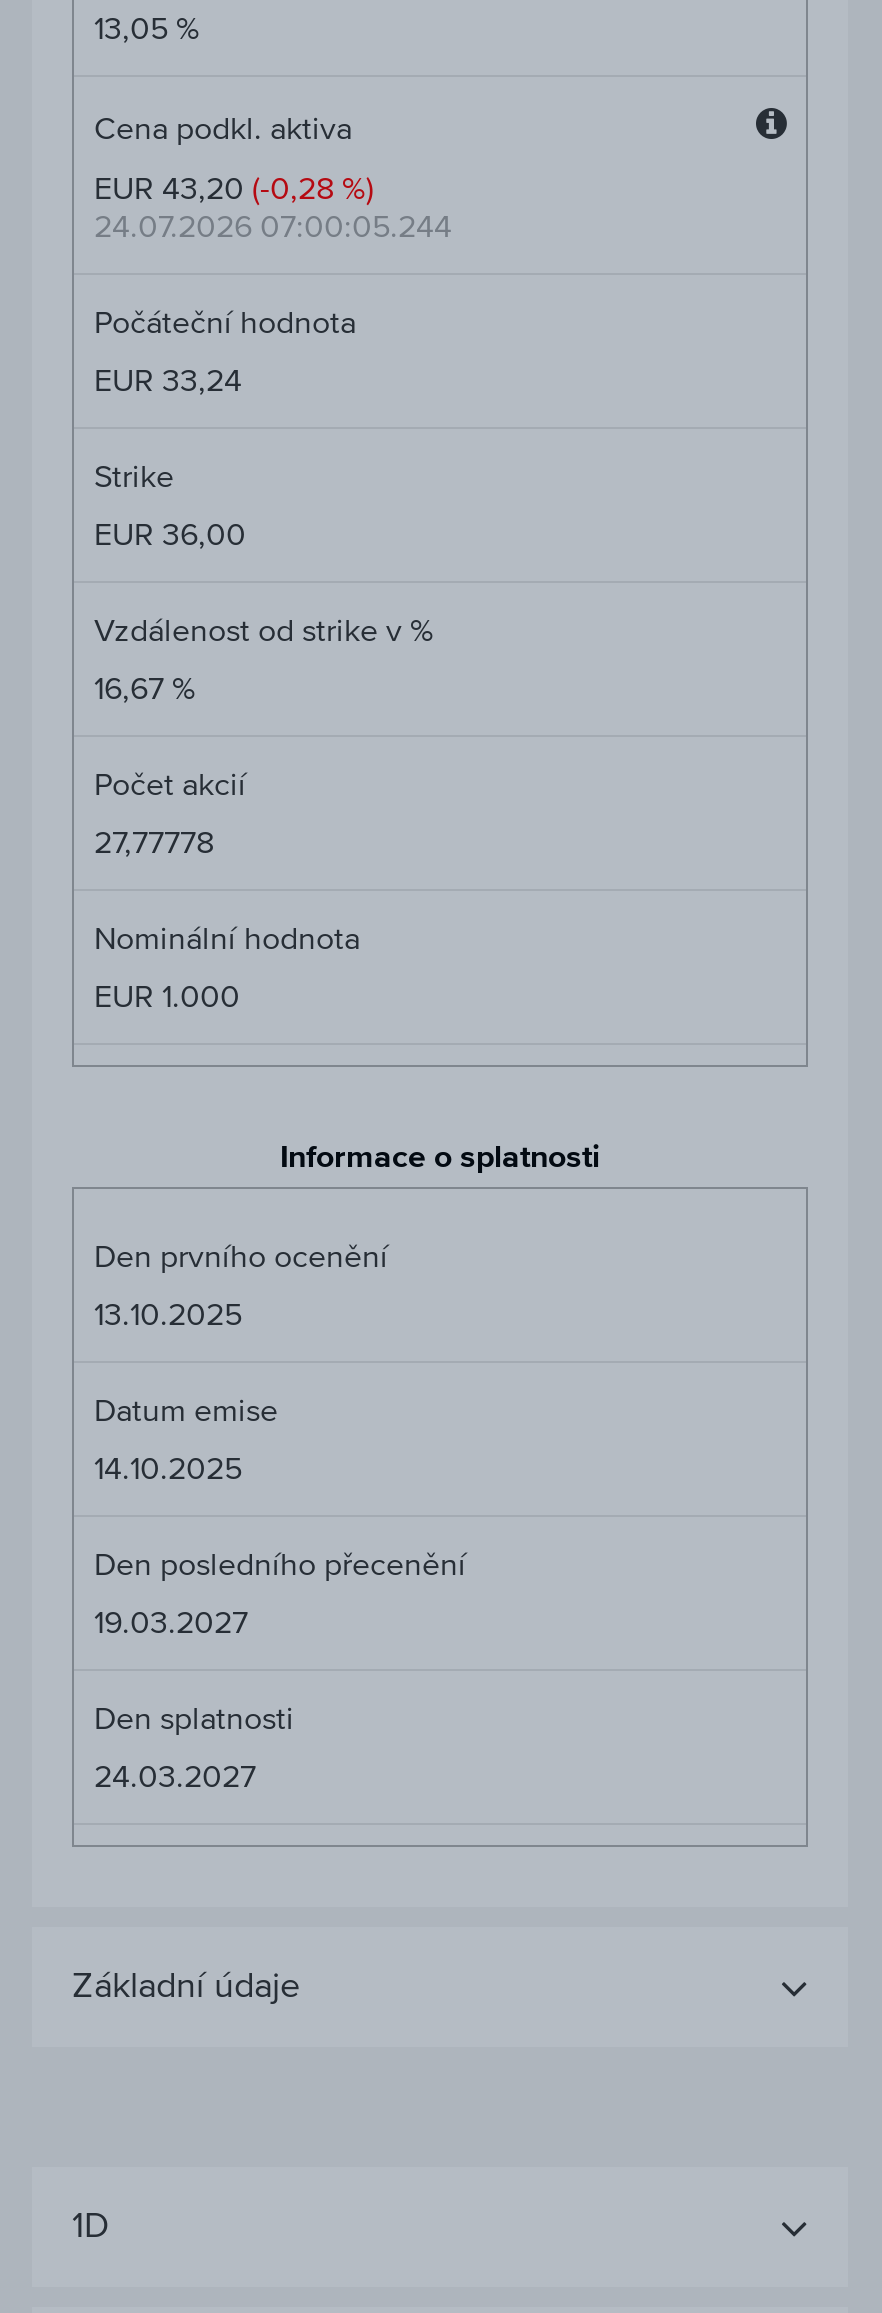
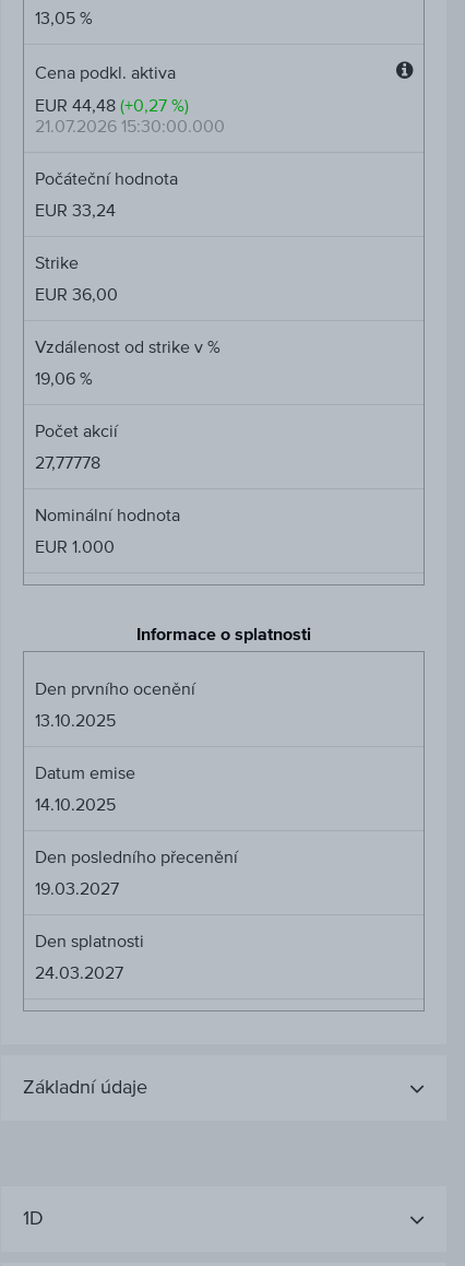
- EUR 43,20 (-0,28 %)
+ EUR 44,48 (+0,27 %)

- 24.07.2026 07:00:05.244
+ 21.07.2026 15:30:00.000

- 16,67 %
+ 19,06 %
